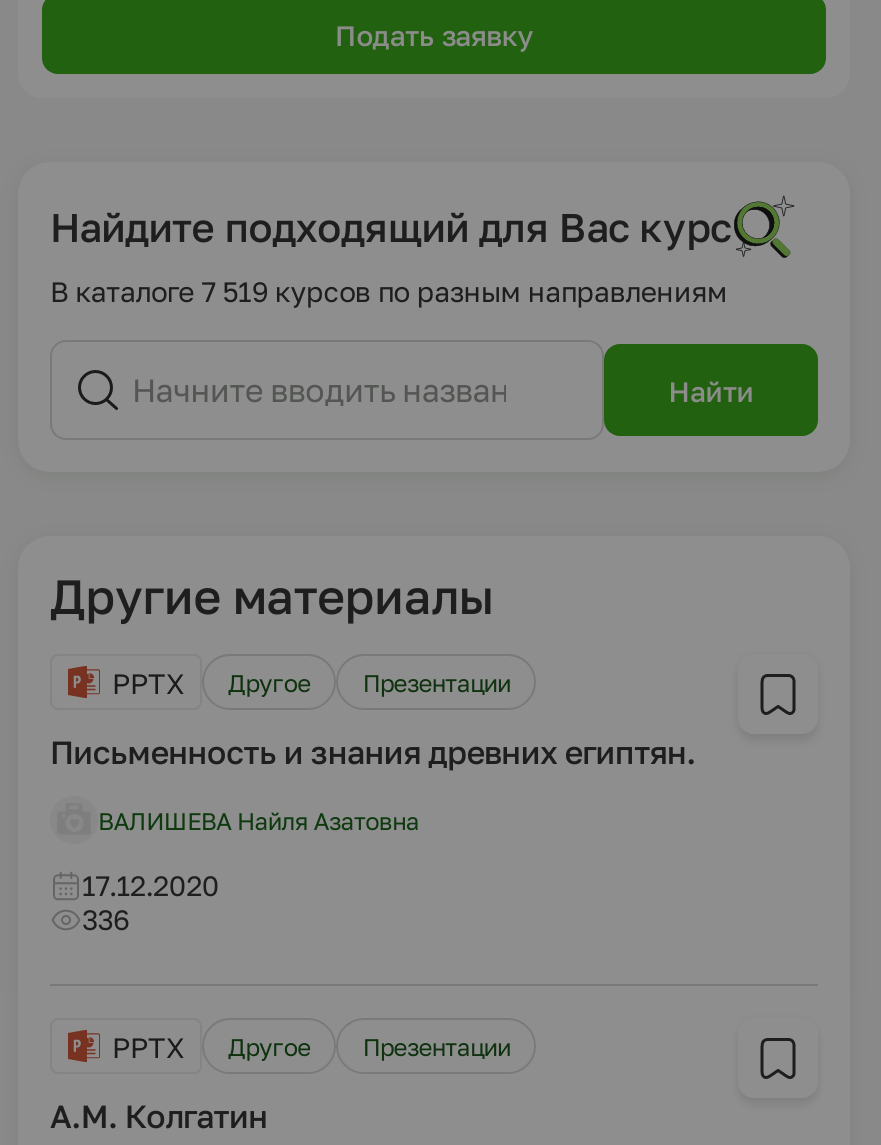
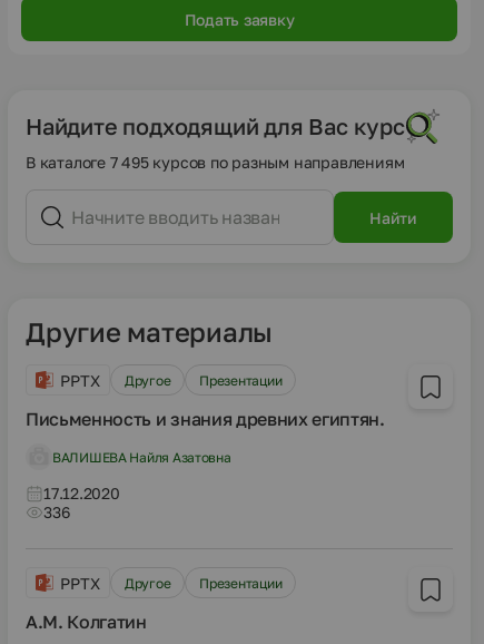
- В каталоге 7 519 курсов по разным направлениям
+ В каталоге 7 495 курсов по разным направлениям
